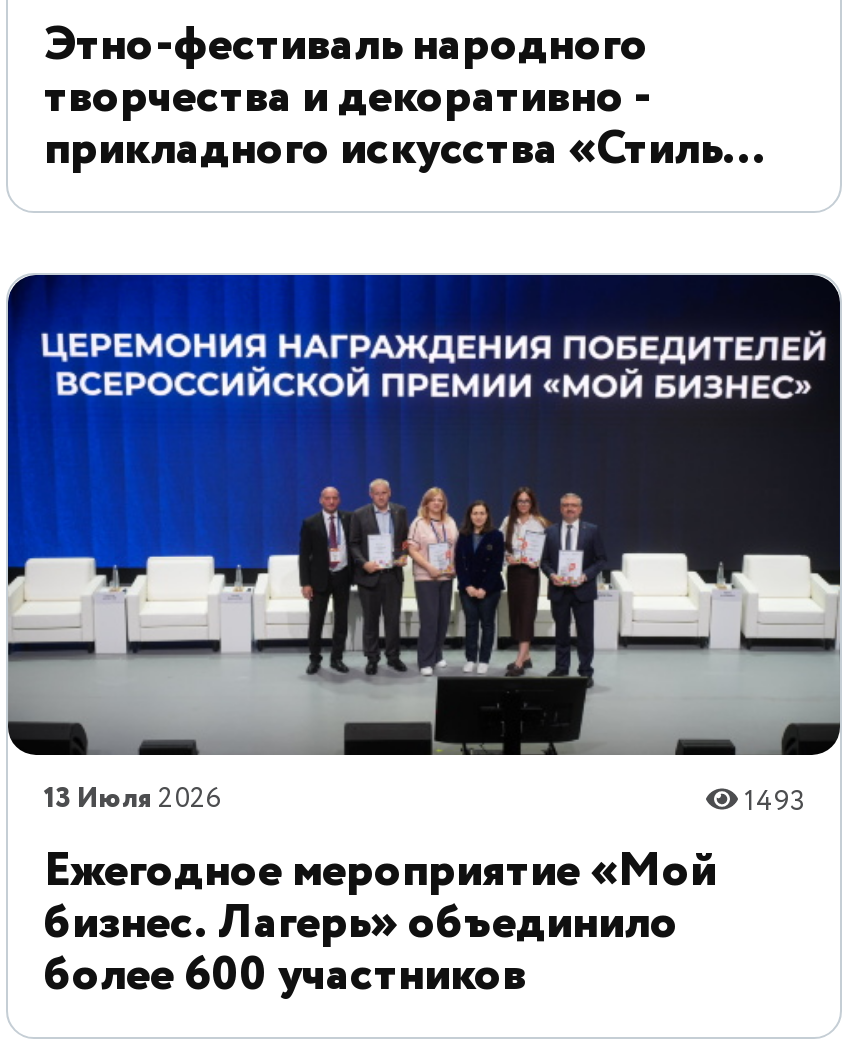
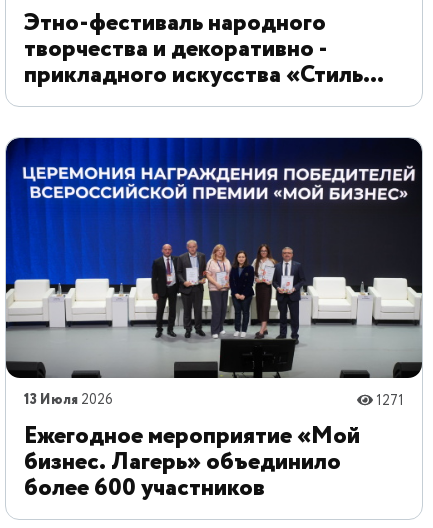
- 1493
+ 1271
